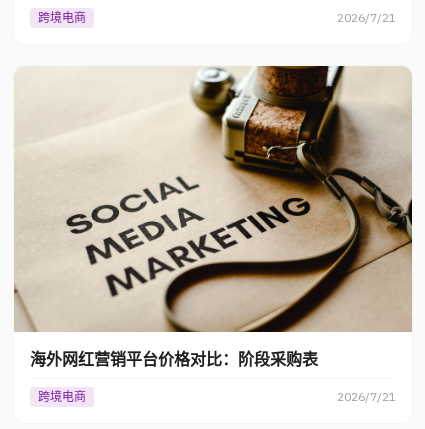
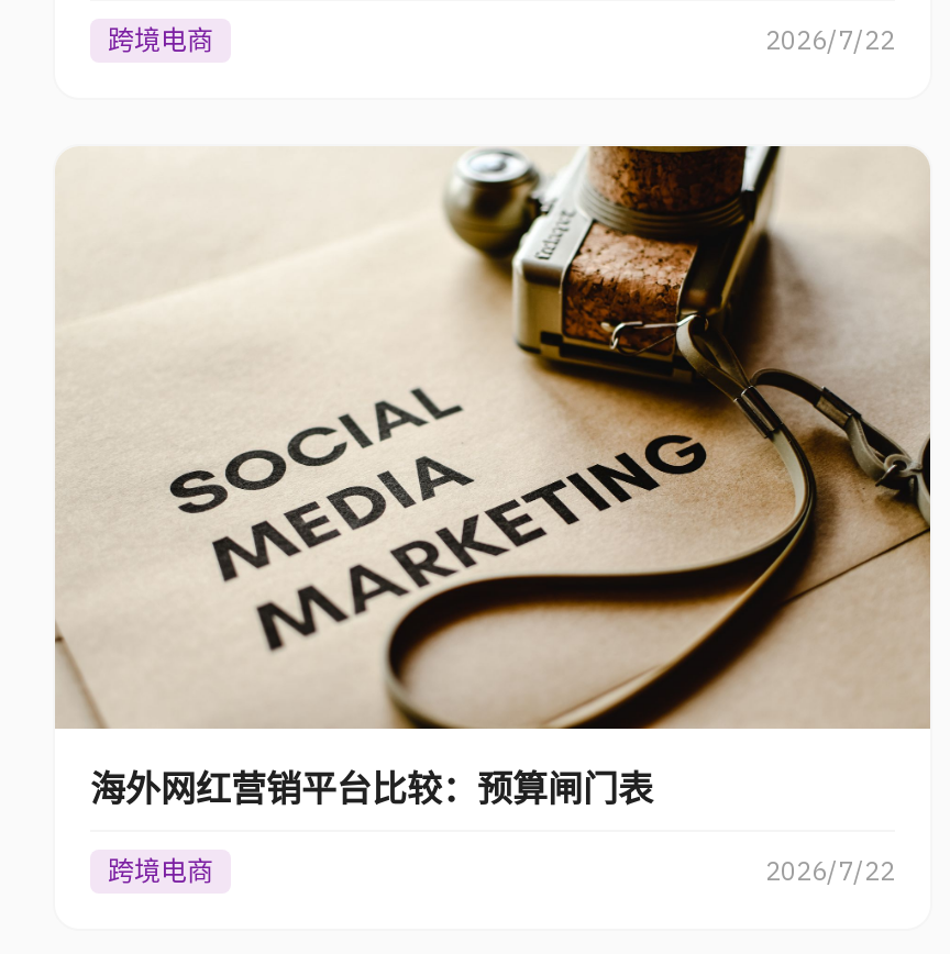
- 2026/7/21
+ 2026/7/22

- 海外网红营销平台价格对比：阶段采购表
+ 海外网红营销平台比较：预算闸门表

- 2026/7/21
+ 2026/7/22
